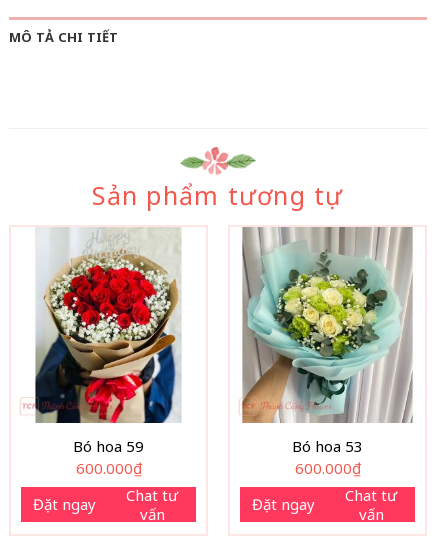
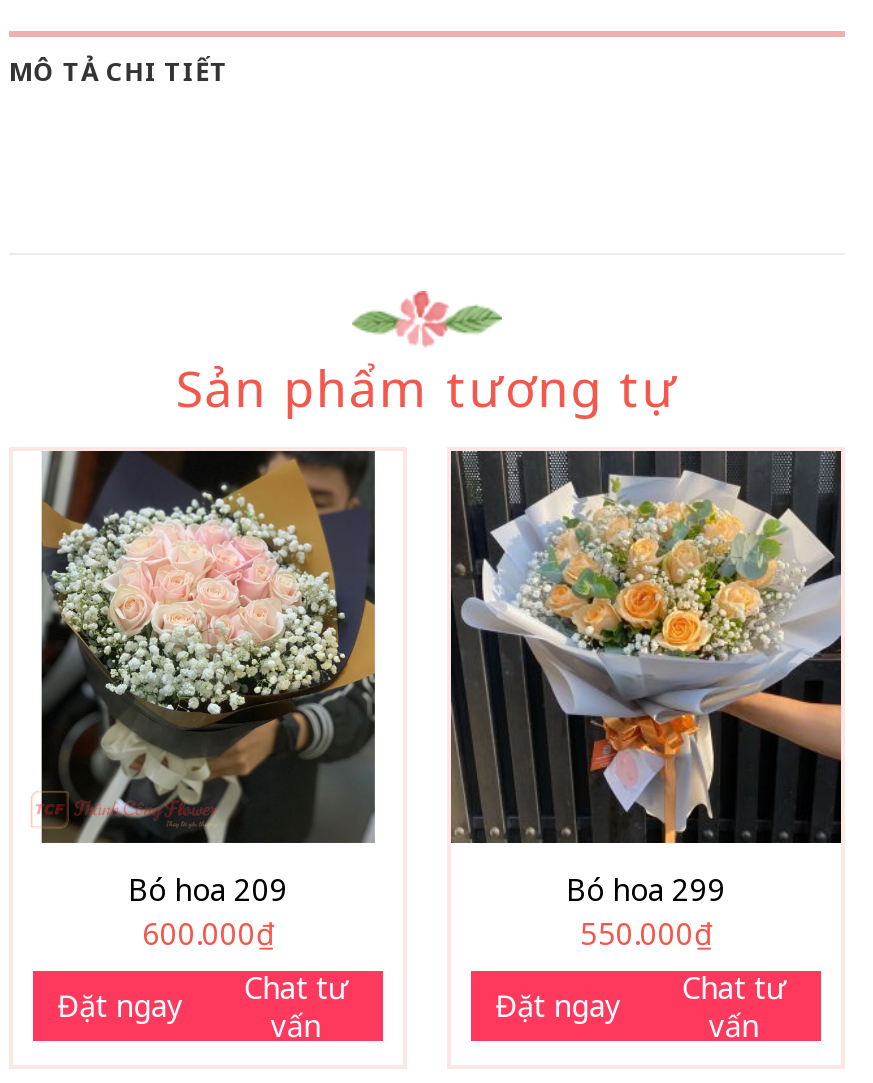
- [image]
- Bó hoa 59
+ [image]
+ Bó hoa 209

- [image]
- Bó hoa 53
+ [image]
+ Bó hoa 299

- 600.000₫
+ 550.000₫
